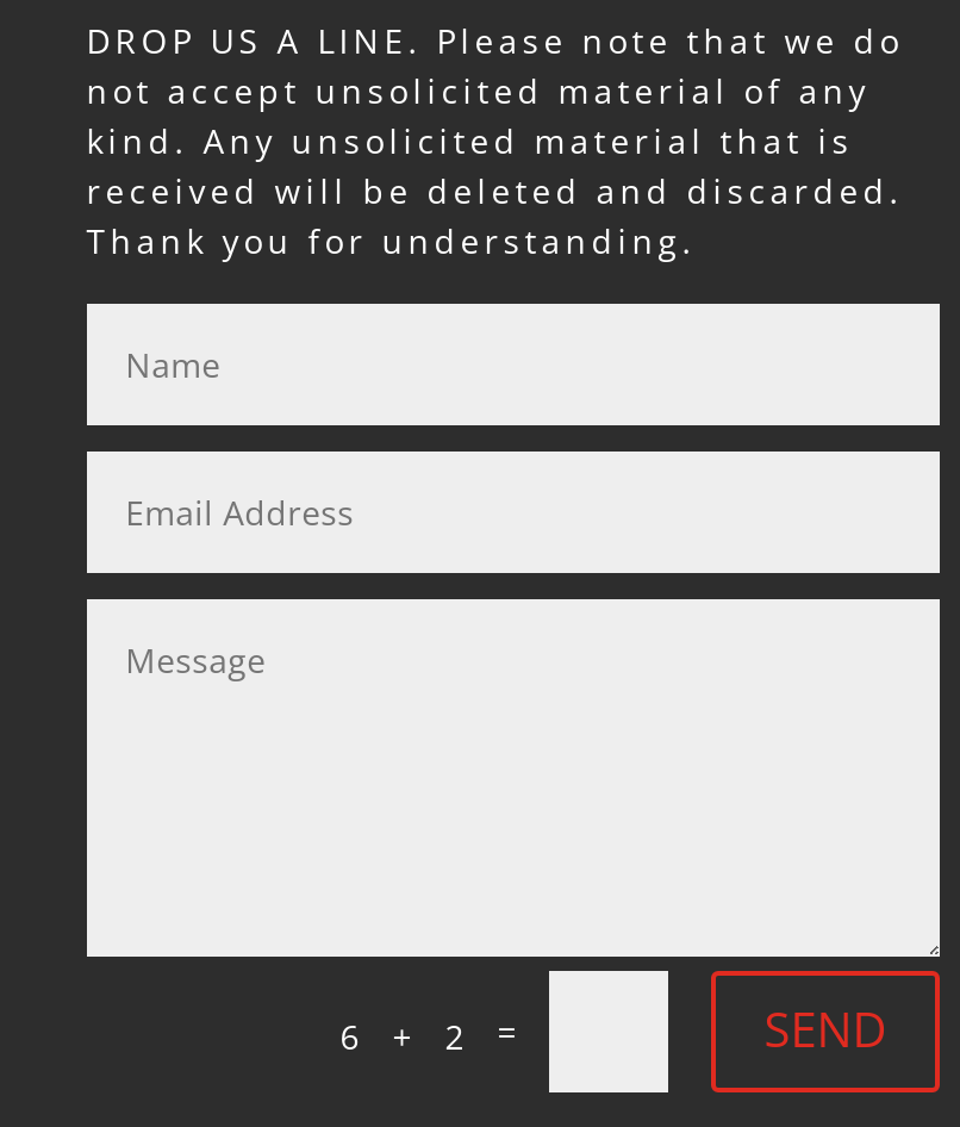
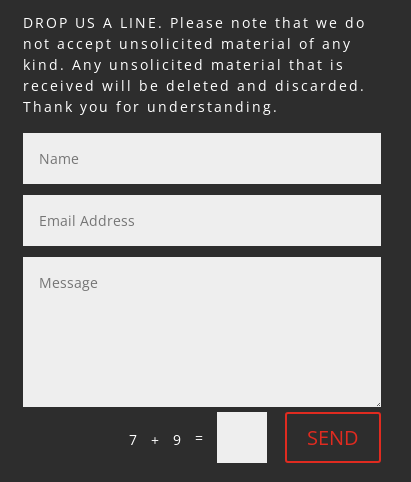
- 6 + 2 =
+ 7 + 9 =
